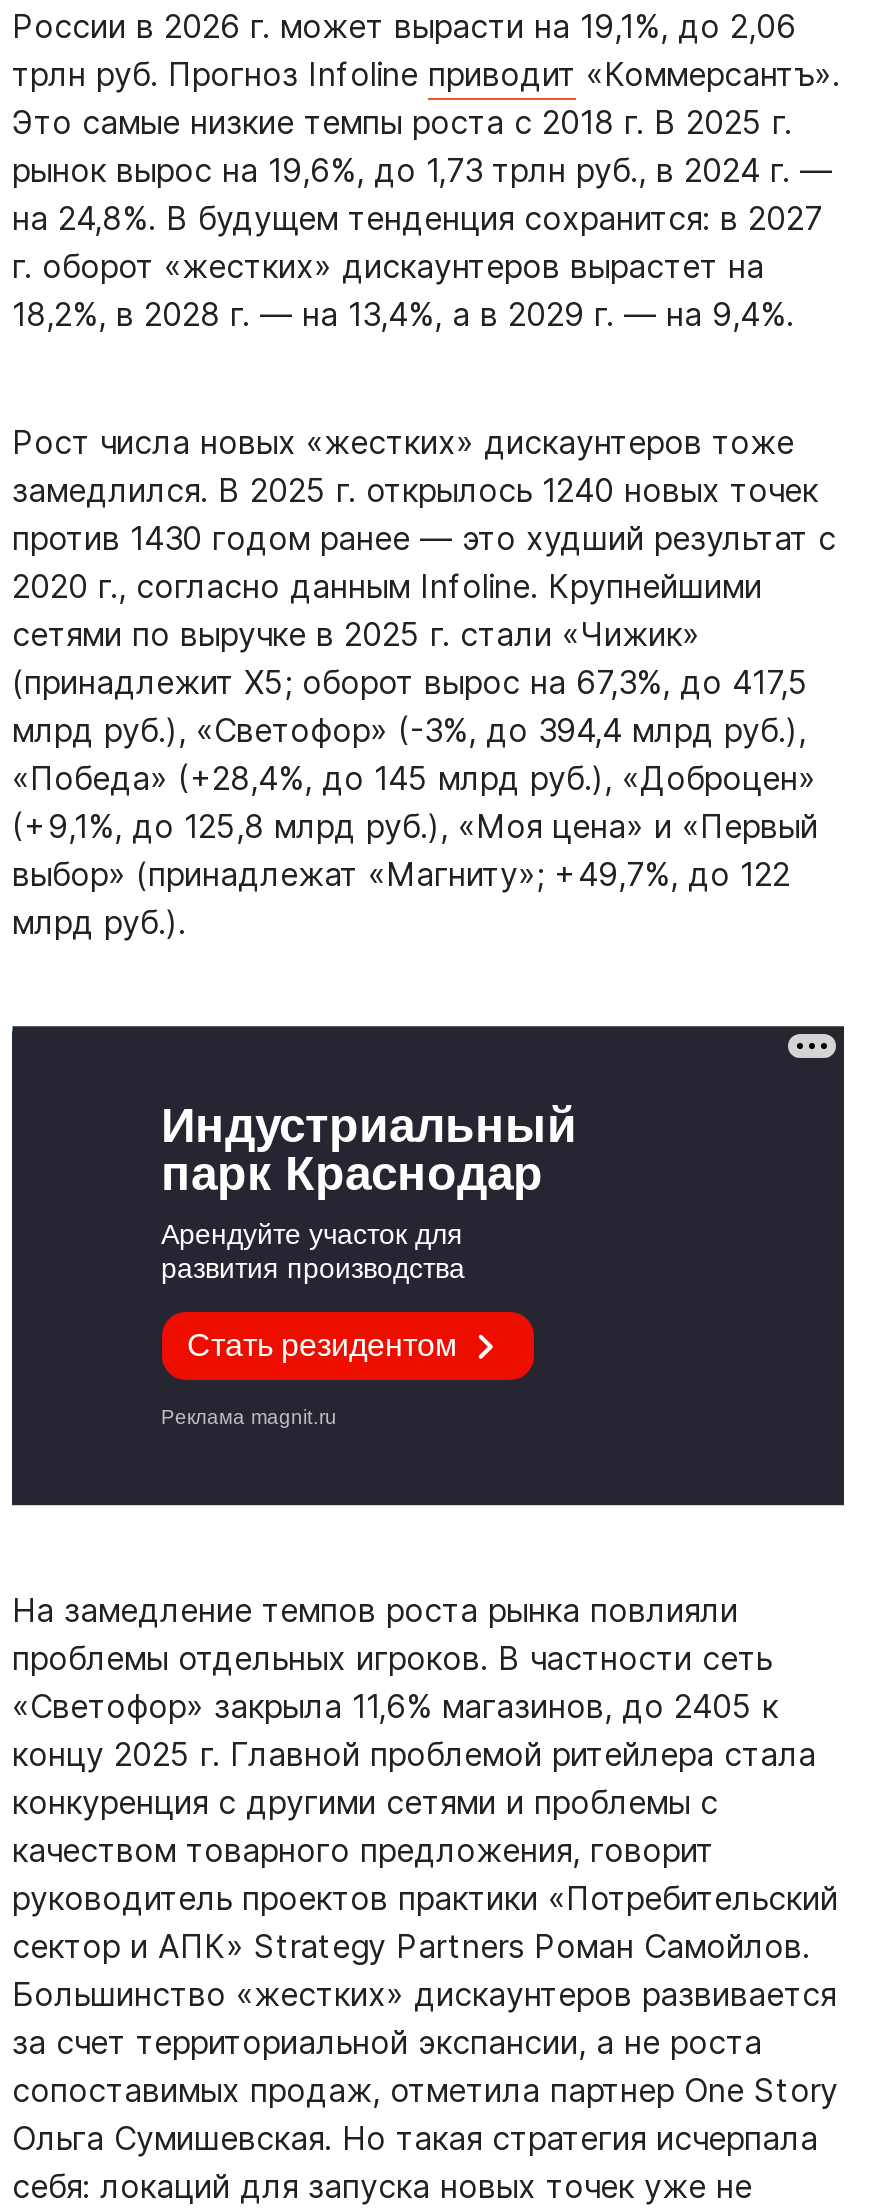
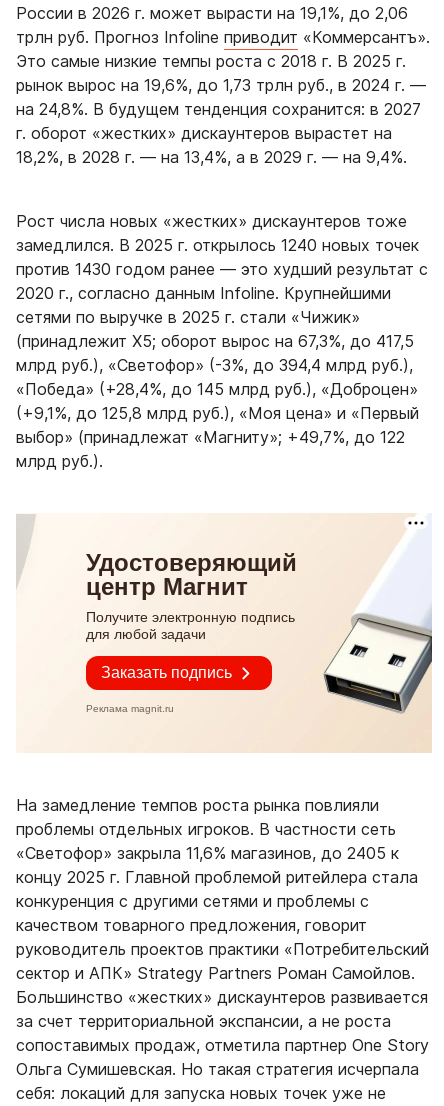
- [image]
+ [image]
